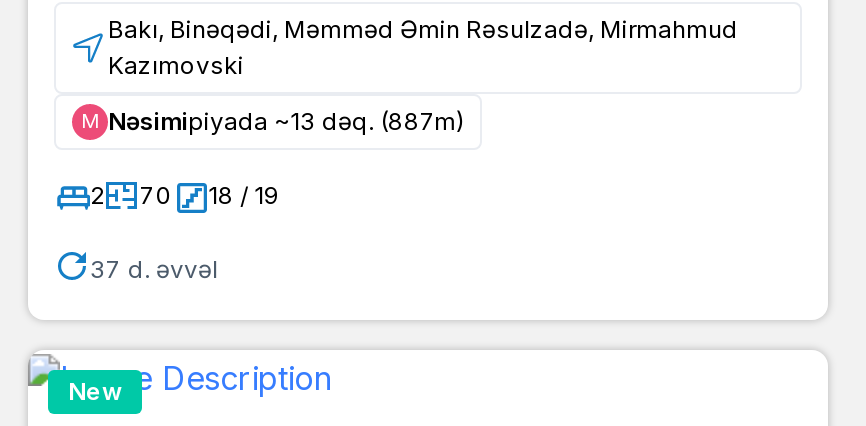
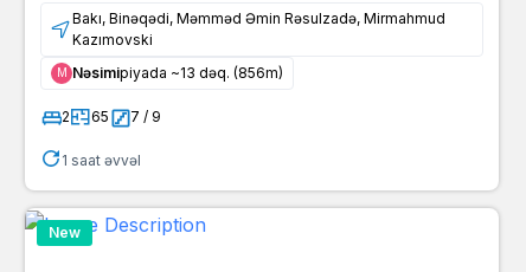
- Μ Nəsimipiyada ~13 dəq. (887m)
+ Μ Nəsimipiyada ~13 dəq. (856m)

- 70
+ 65

- 18 / 19
+ 7 / 9

- 37 d. əvvəl
+ 1 saat əvvəl
